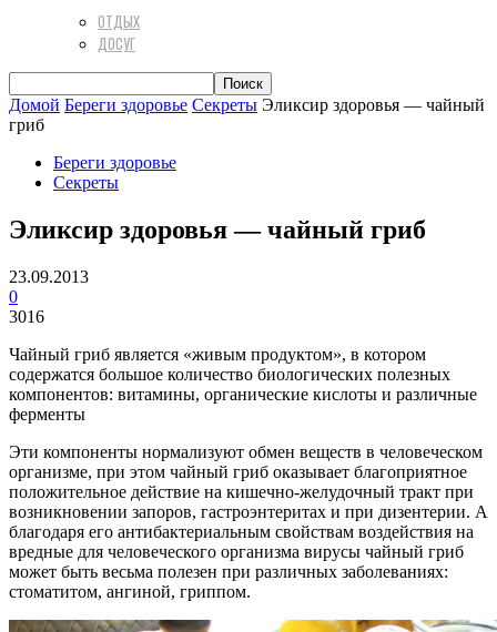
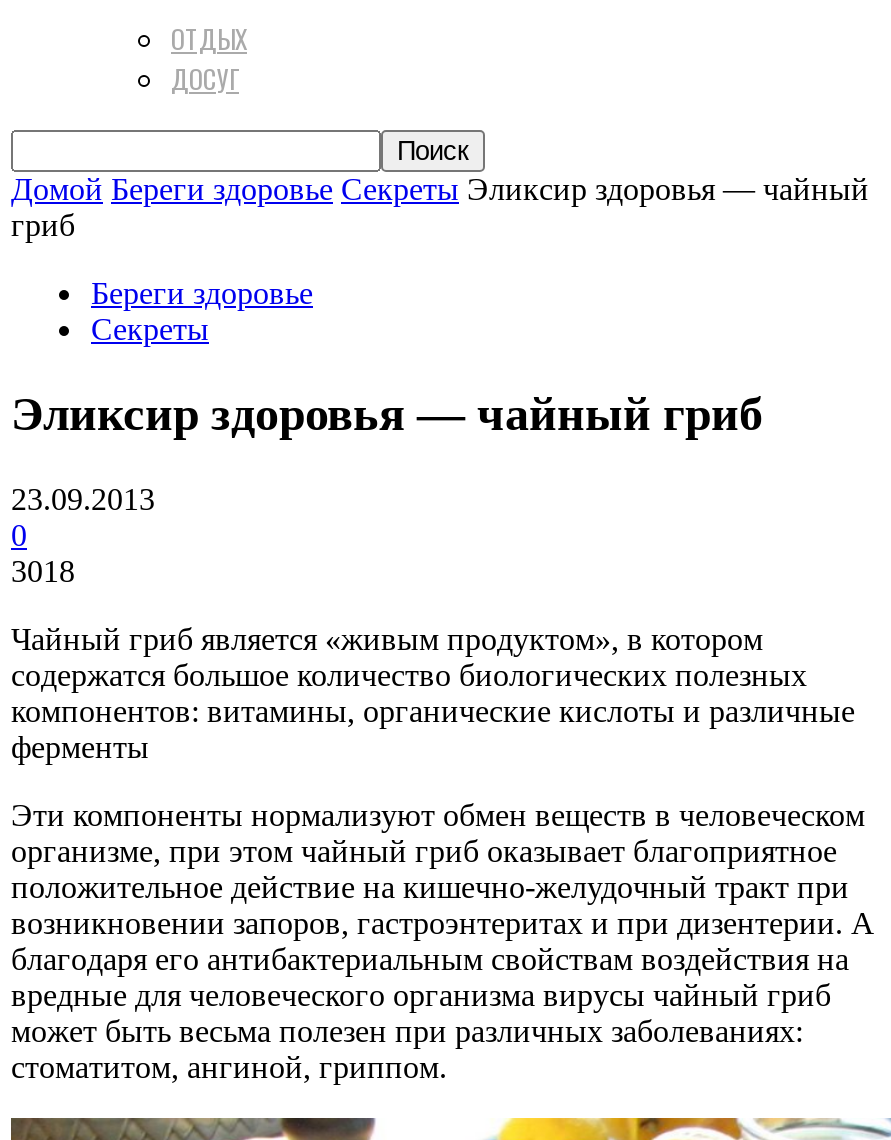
- 3016
+ 3018
